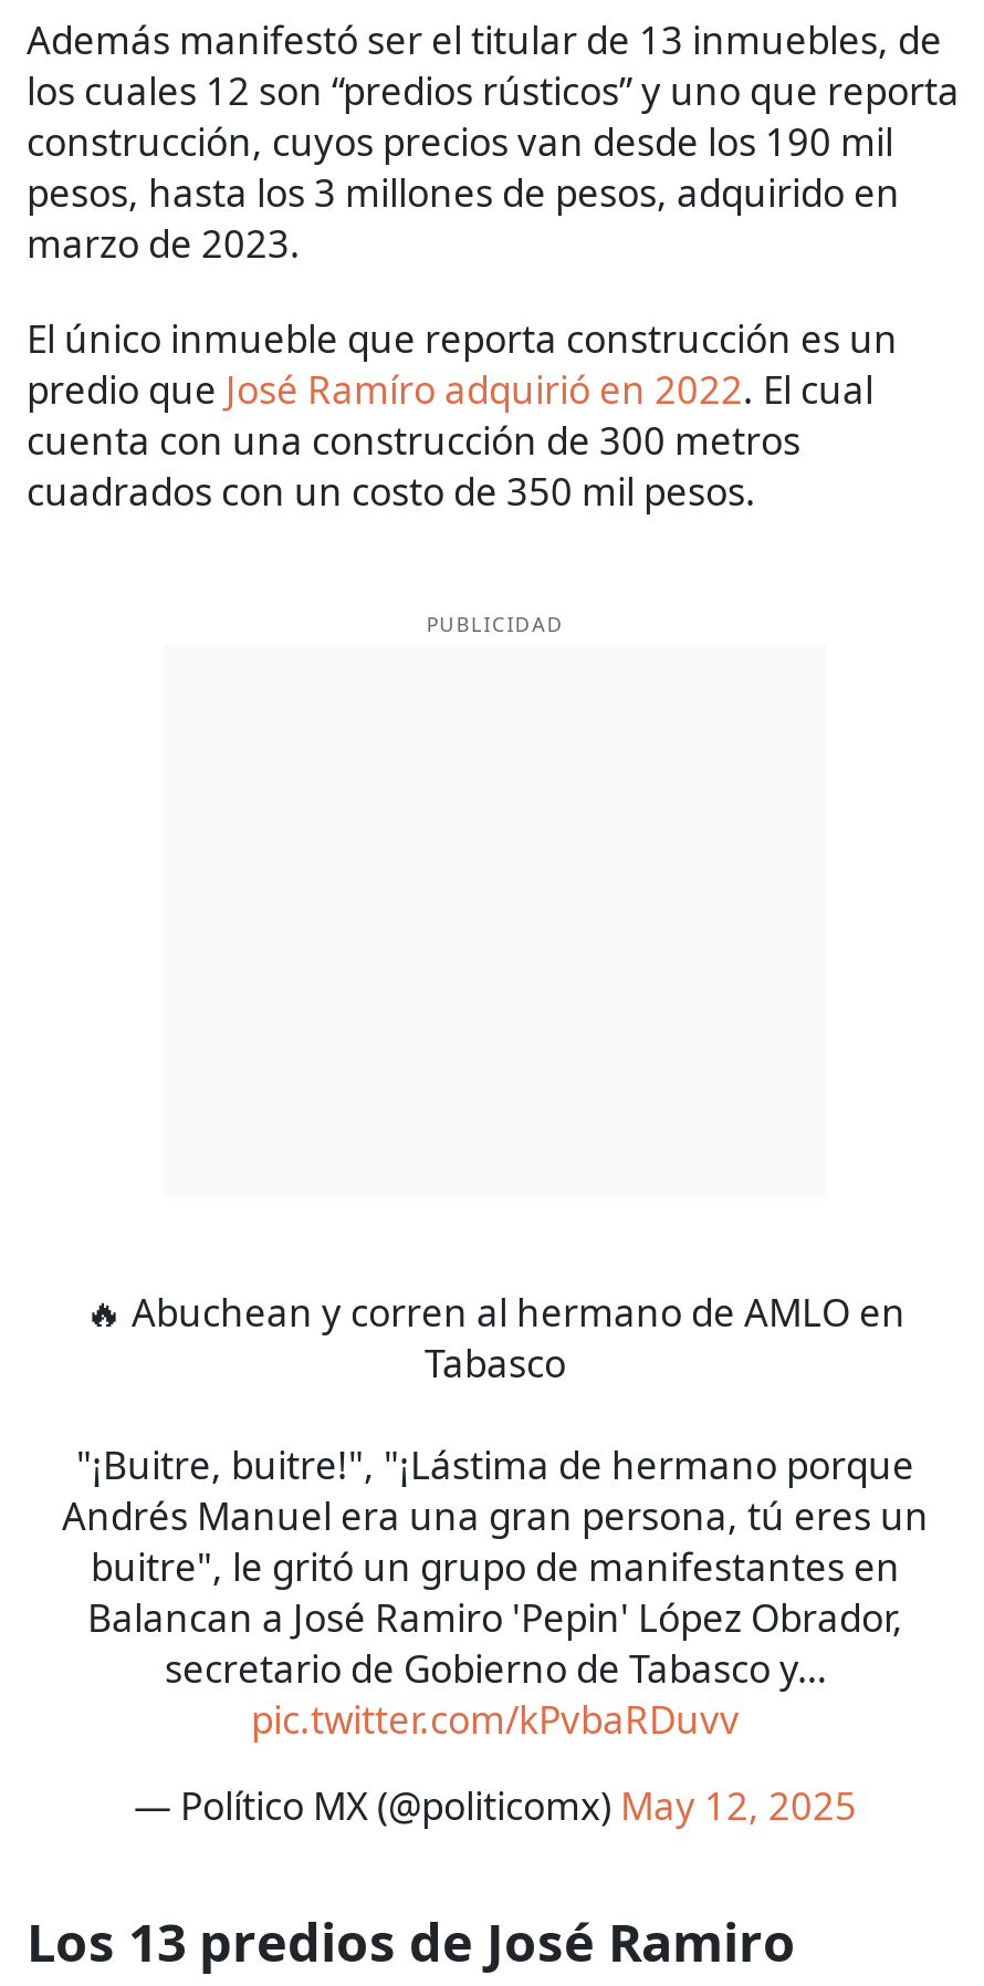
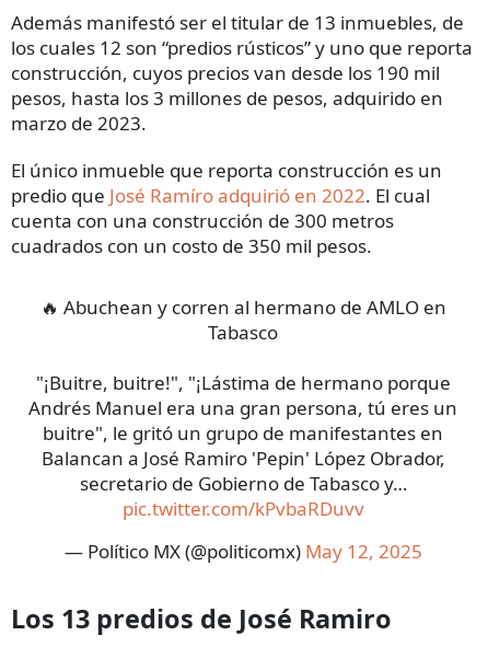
- PUBLICIDAD
